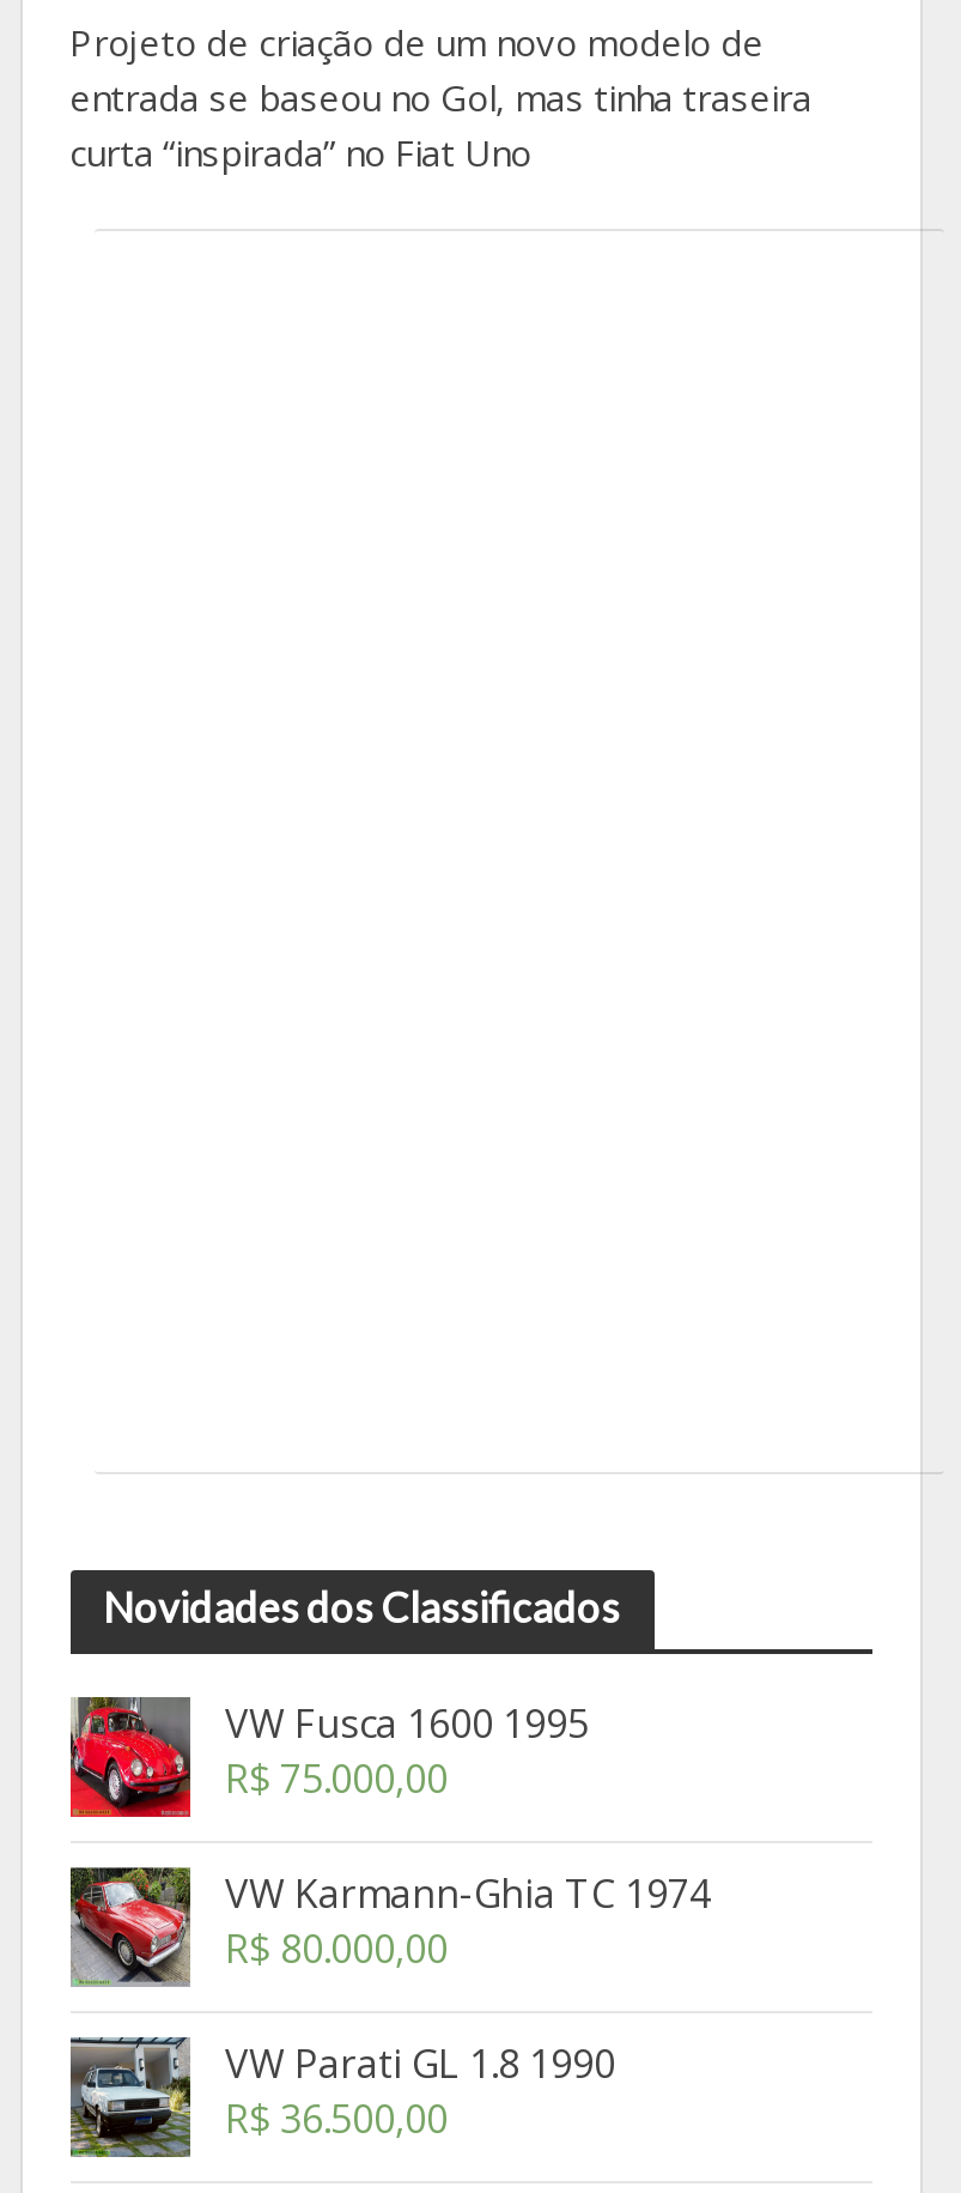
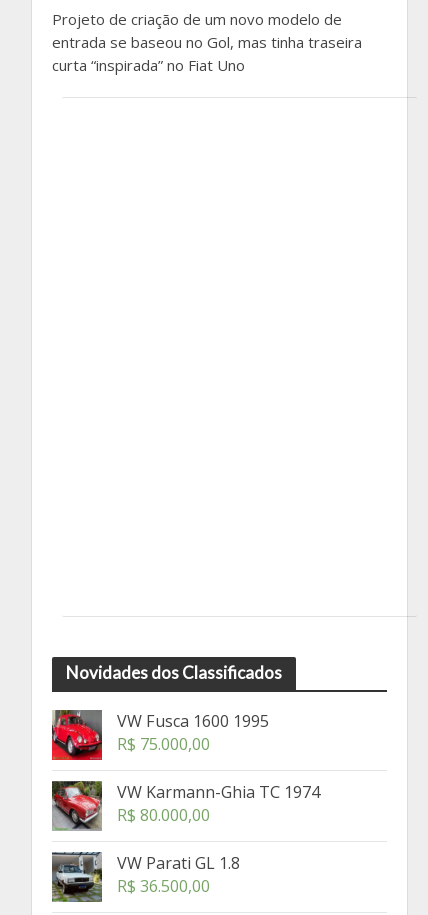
- VW Parati GL 1.8 1990
+ VW Parati GL 1.8
